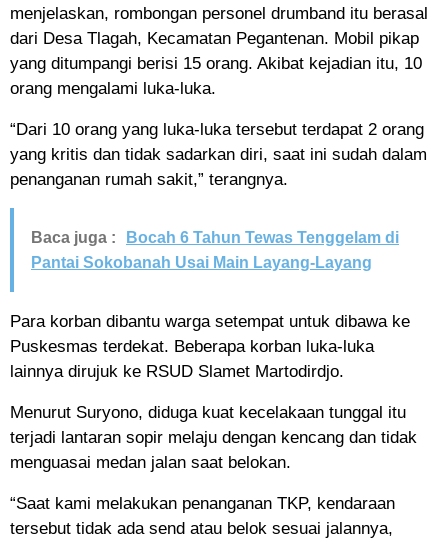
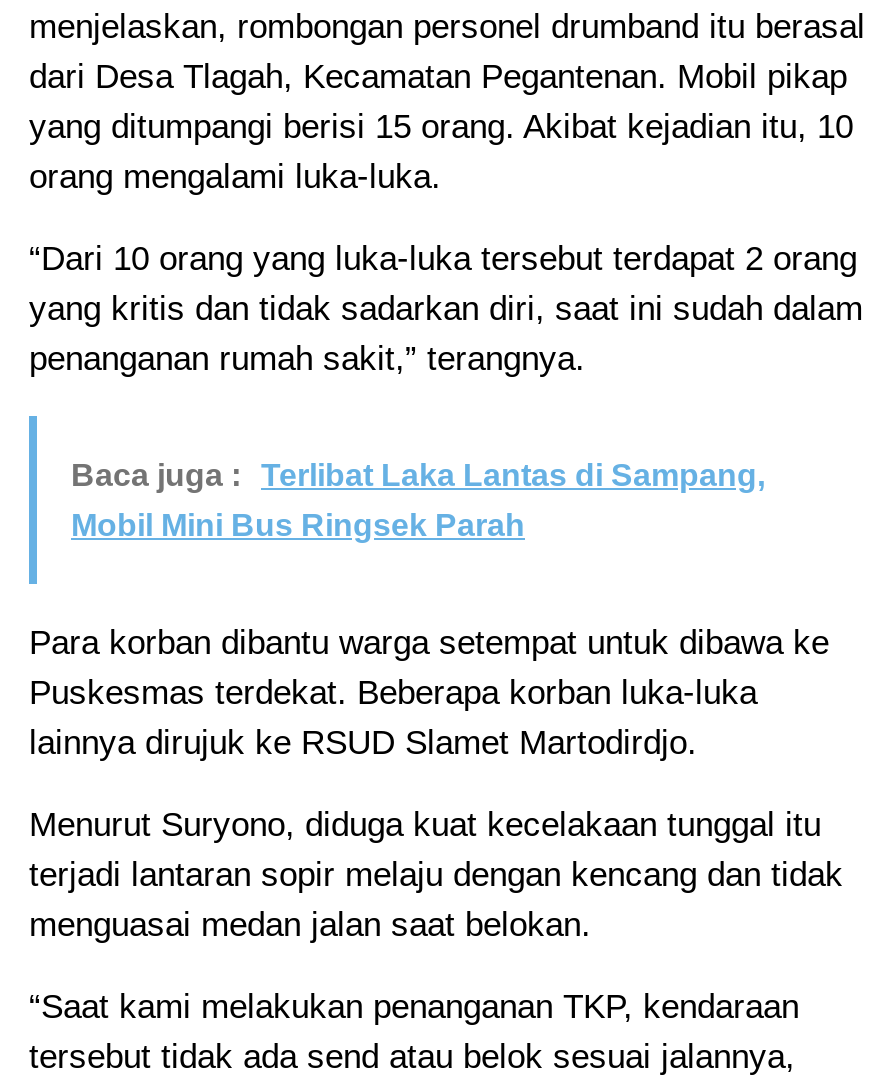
- Baca juga : Bocah 6 Tahun Tewas Tenggelam di
+ Baca juga : Terlibat Laka Lantas di Sampang,

- Pantai Sokobanah Usai Main Layang-Layang
+ Mobil Mini Bus Ringsek Parah
